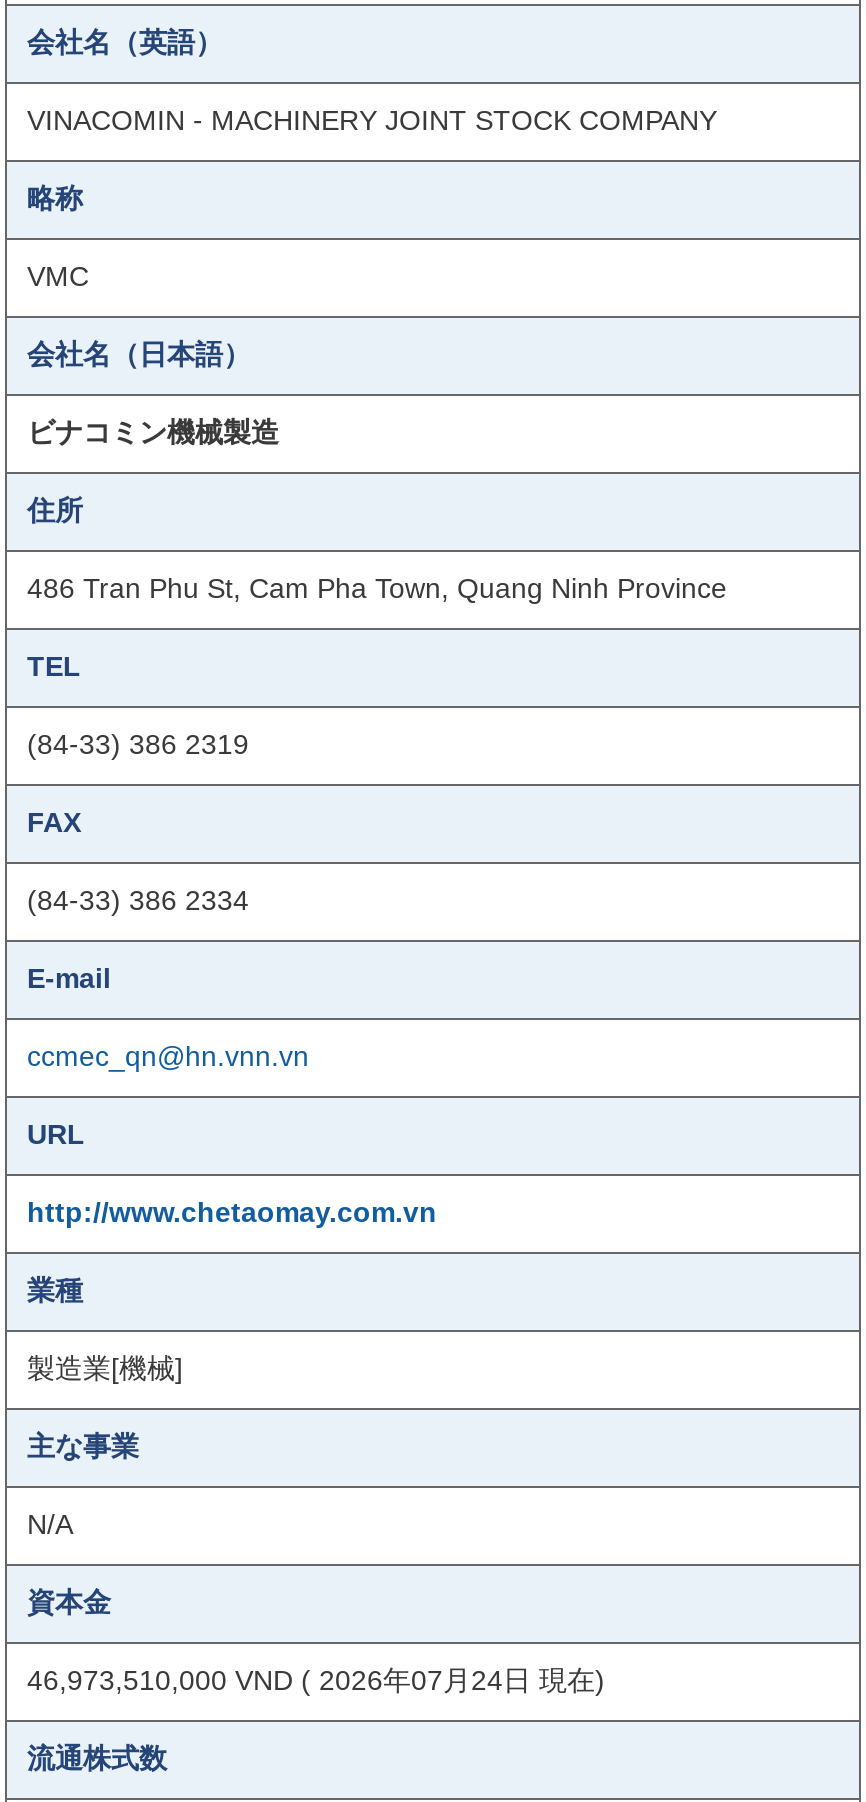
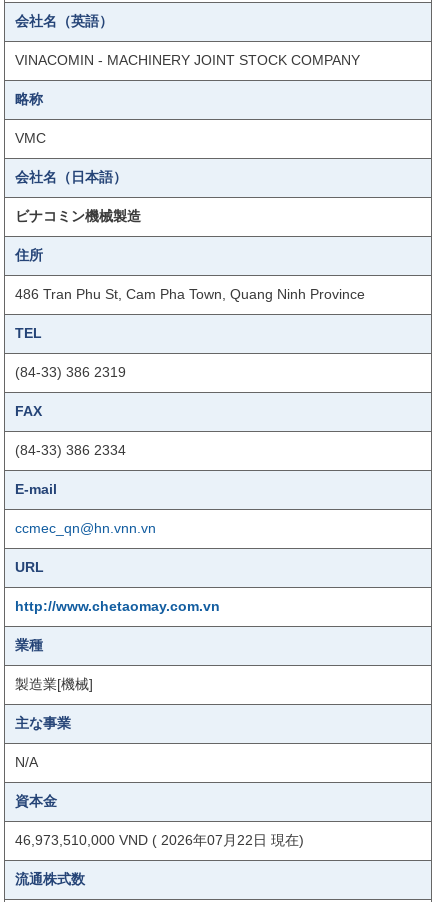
- 46,973,510,000 VND ( 2026年07月24日 現在)
+ 46,973,510,000 VND ( 2026年07月22日 現在)
